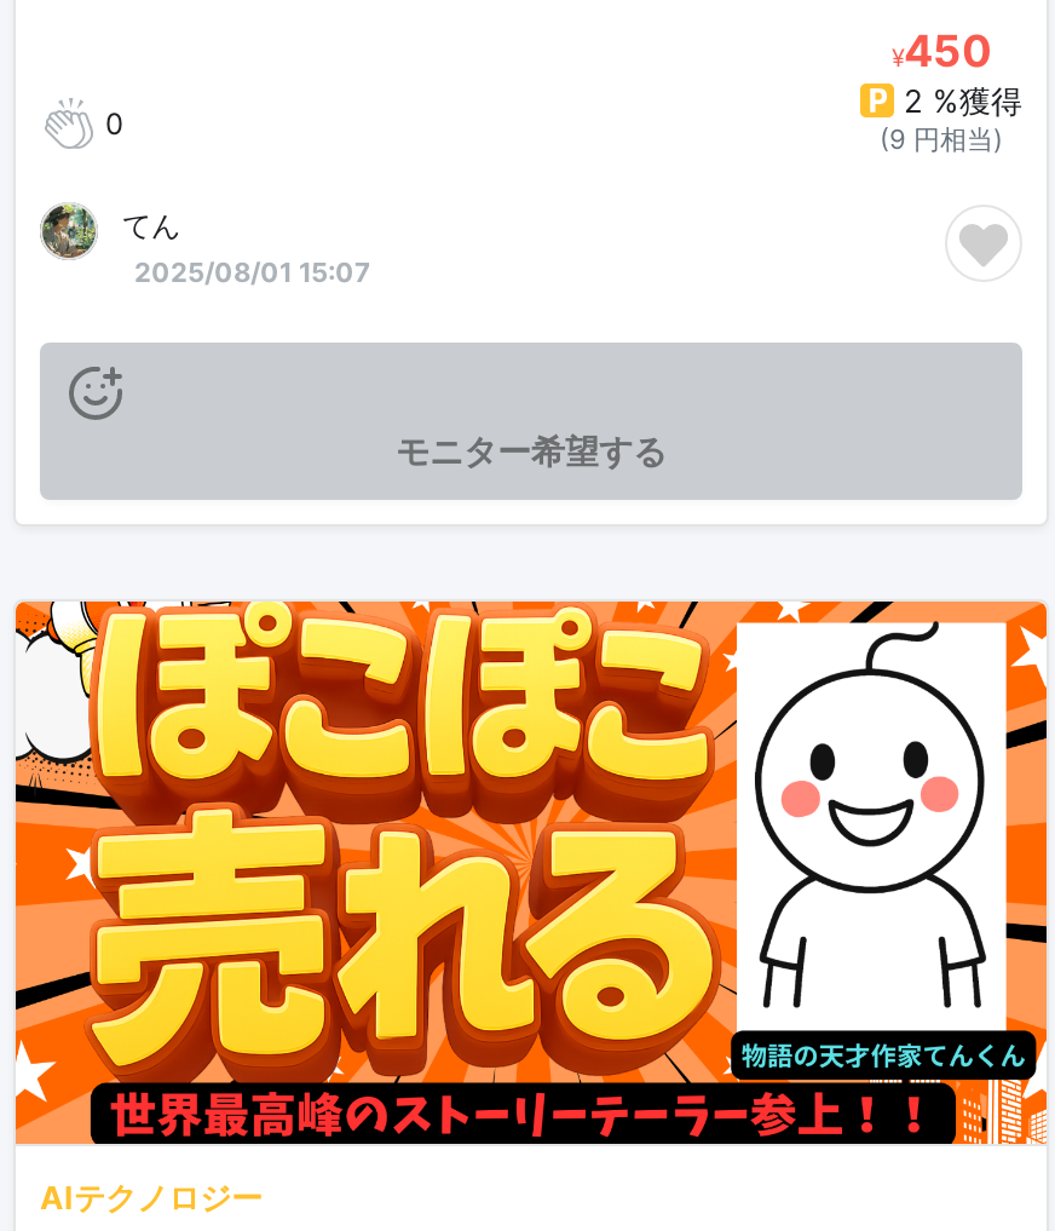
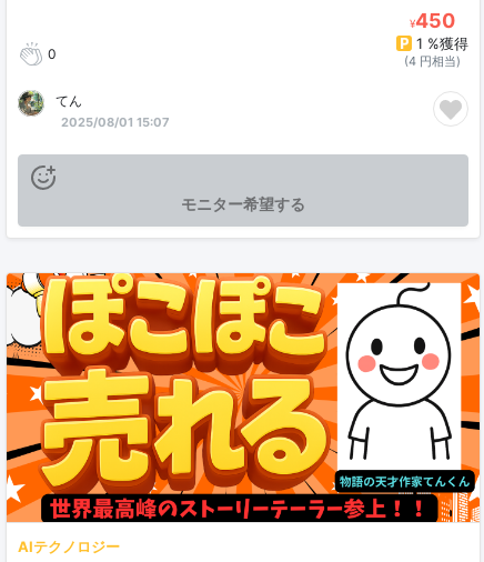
- 2 %獲得
+ 1 %獲得

- (9 円相当)
+ (4 円相当)
